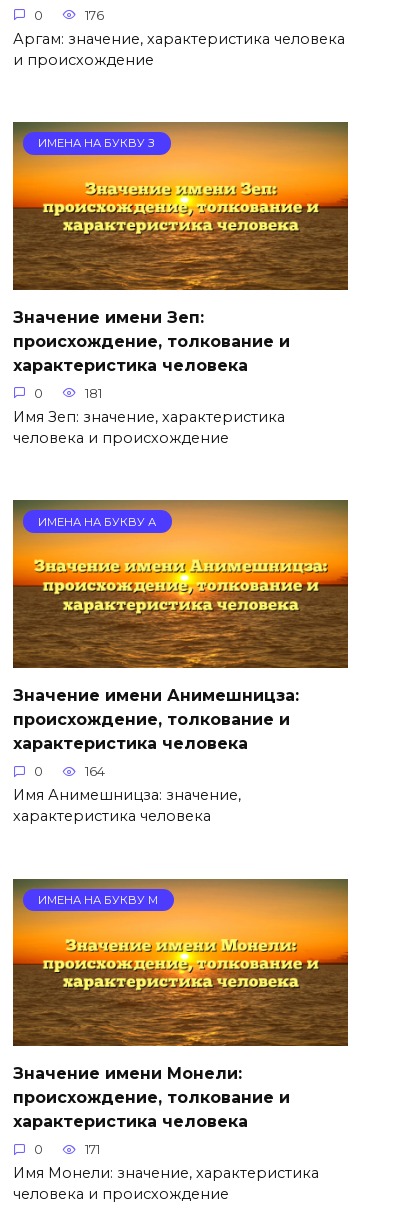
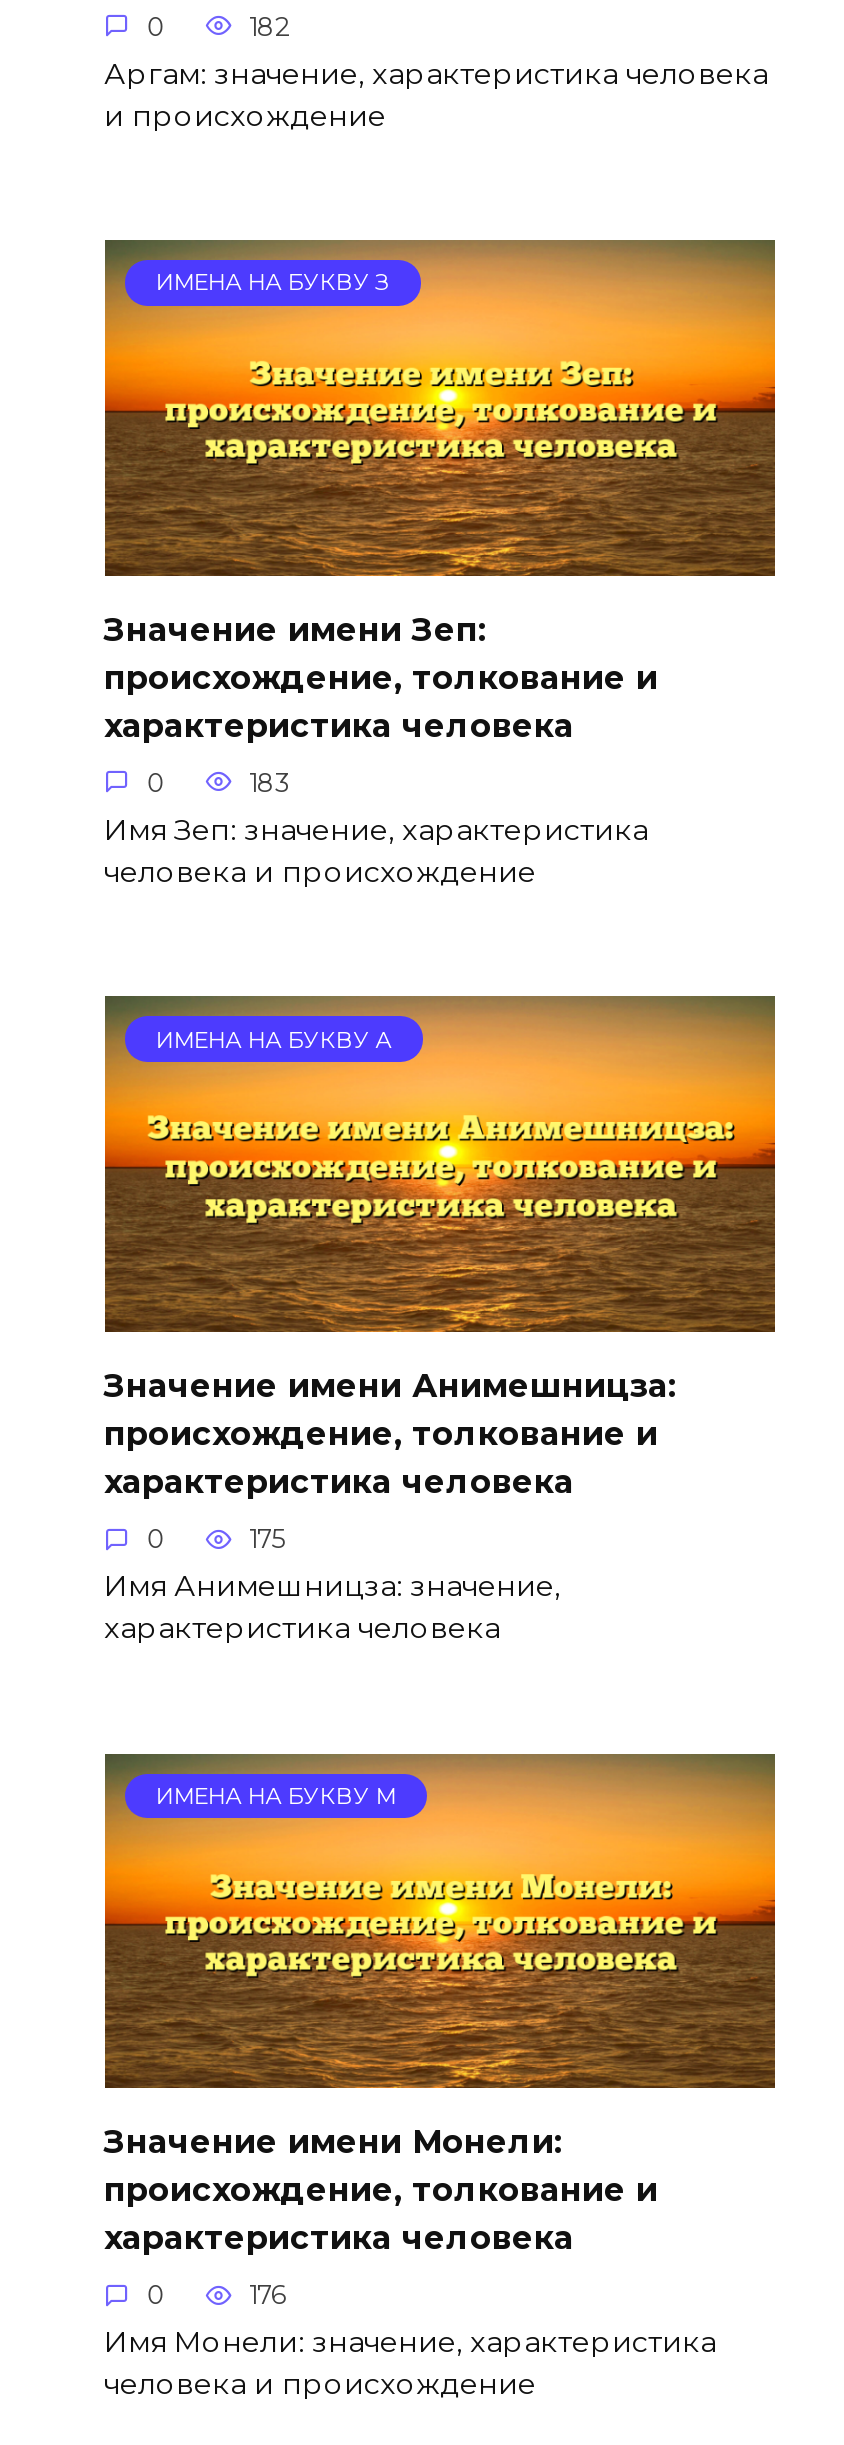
- 176
+ 182

- 181
+ 183

- 164
+ 175

- 171
+ 176
